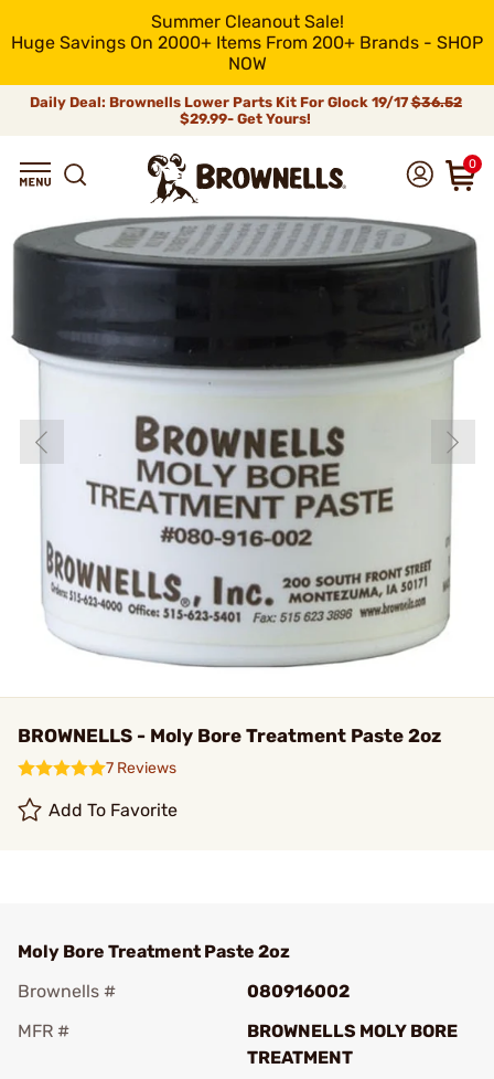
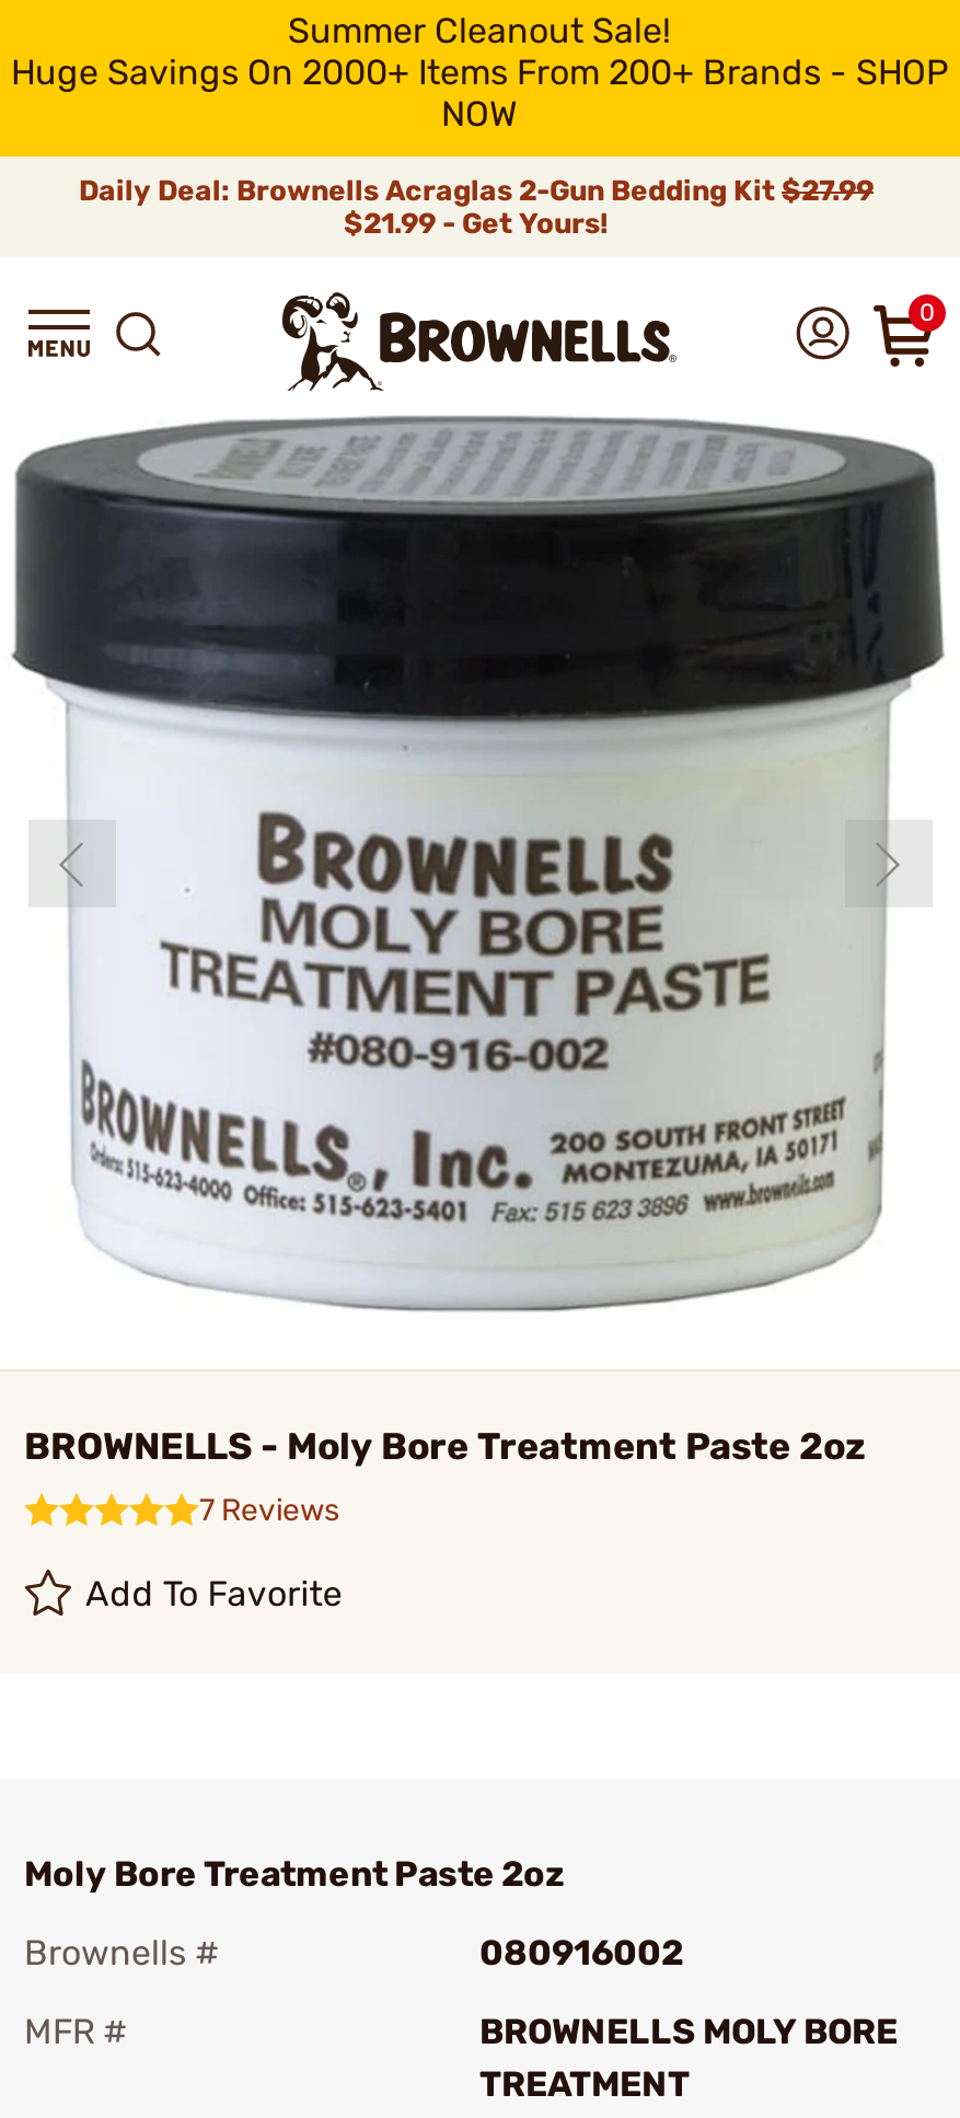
- Daily Deal: Brownells Lower Parts Kit For Glock 19/17 $36.52
- $29.99- Get Yours!
+ Daily Deal: Brownells Acraglas 2-Gun Bedding Kit $27.99
+ $21.99 - Get Yours!
